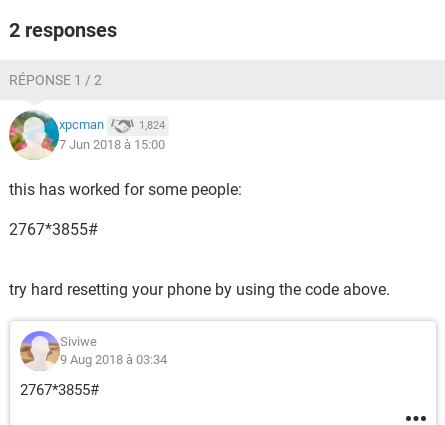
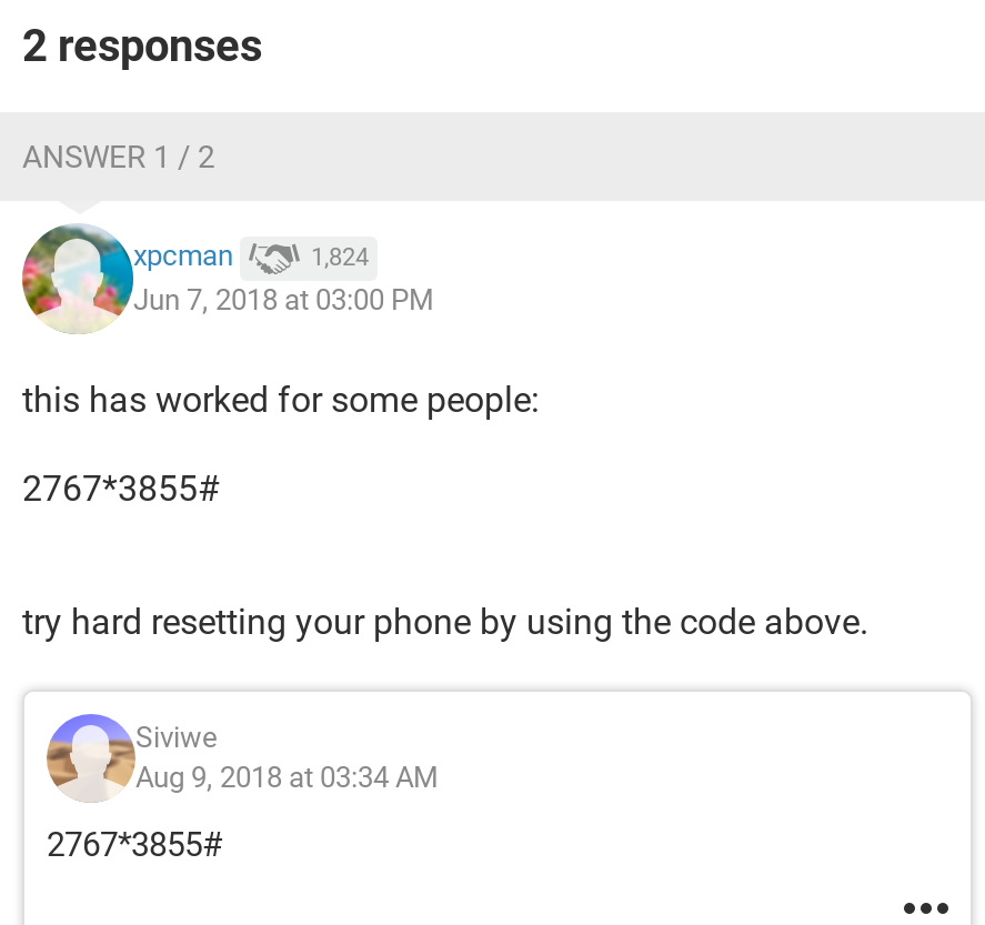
- RÉPONSE 1 / 2
+ ANSWER 1 / 2

- 7 Jun 2018 à 15:00
+ Jun 7, 2018 at 03:00 PM

- 9 Aug 2018 à 03:34
+ Aug 9, 2018 at 03:34 AM
